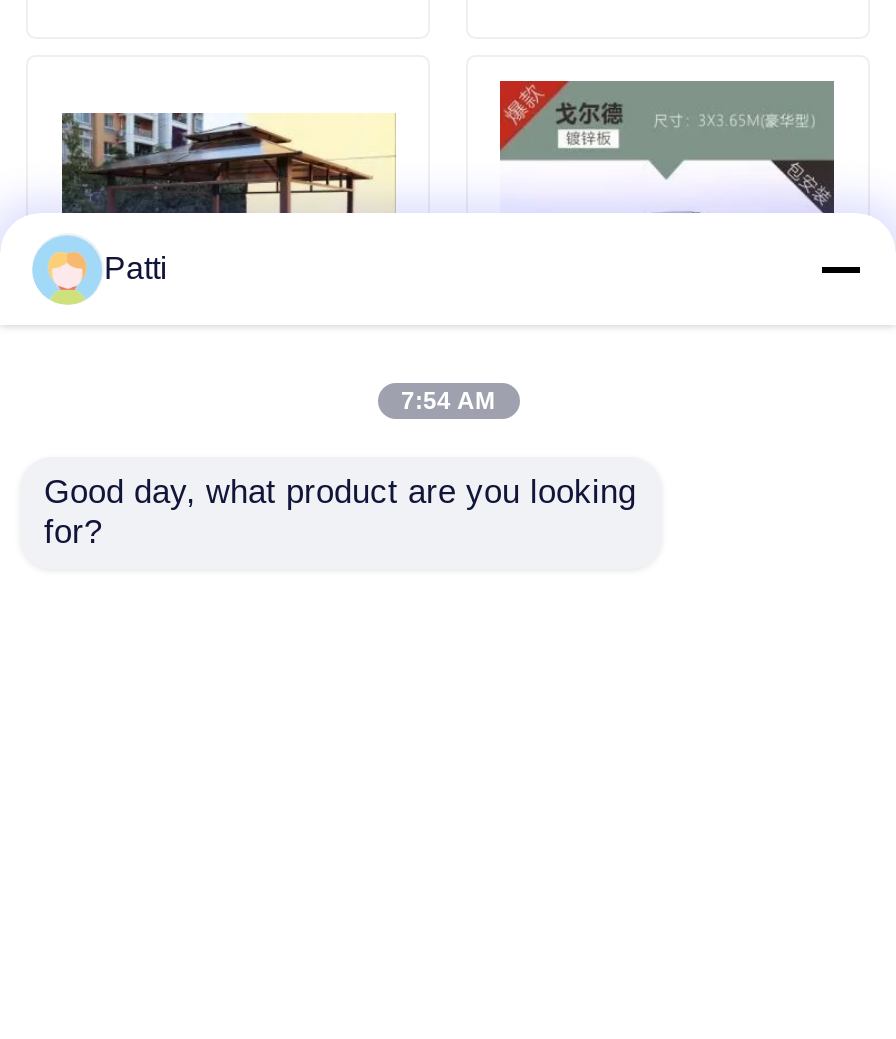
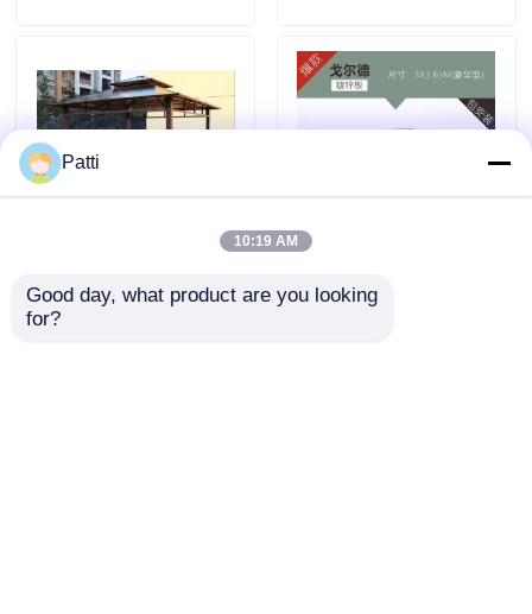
- 7:54 AM
+ 10:19 AM
